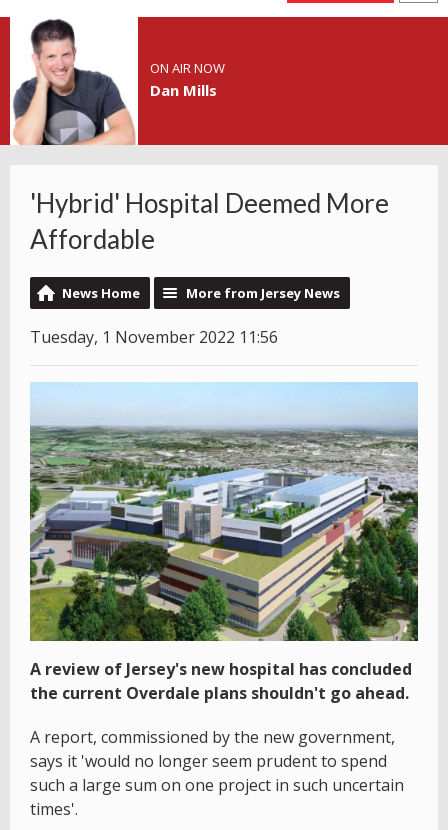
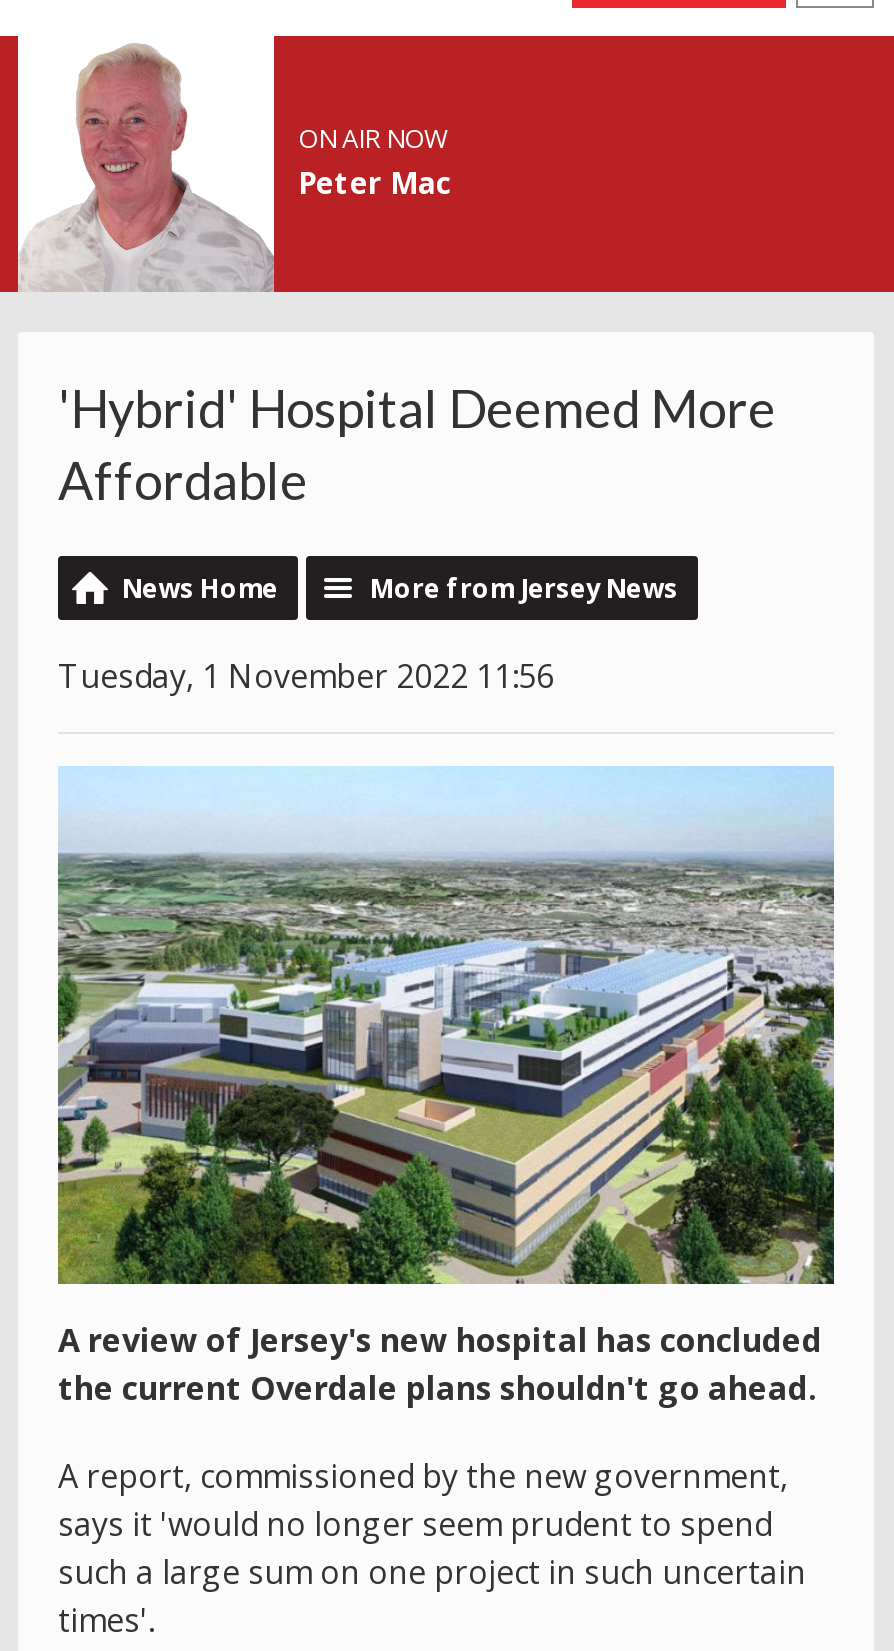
- [image]
- Dan Mills
+ [image]
+ Peter Mac
